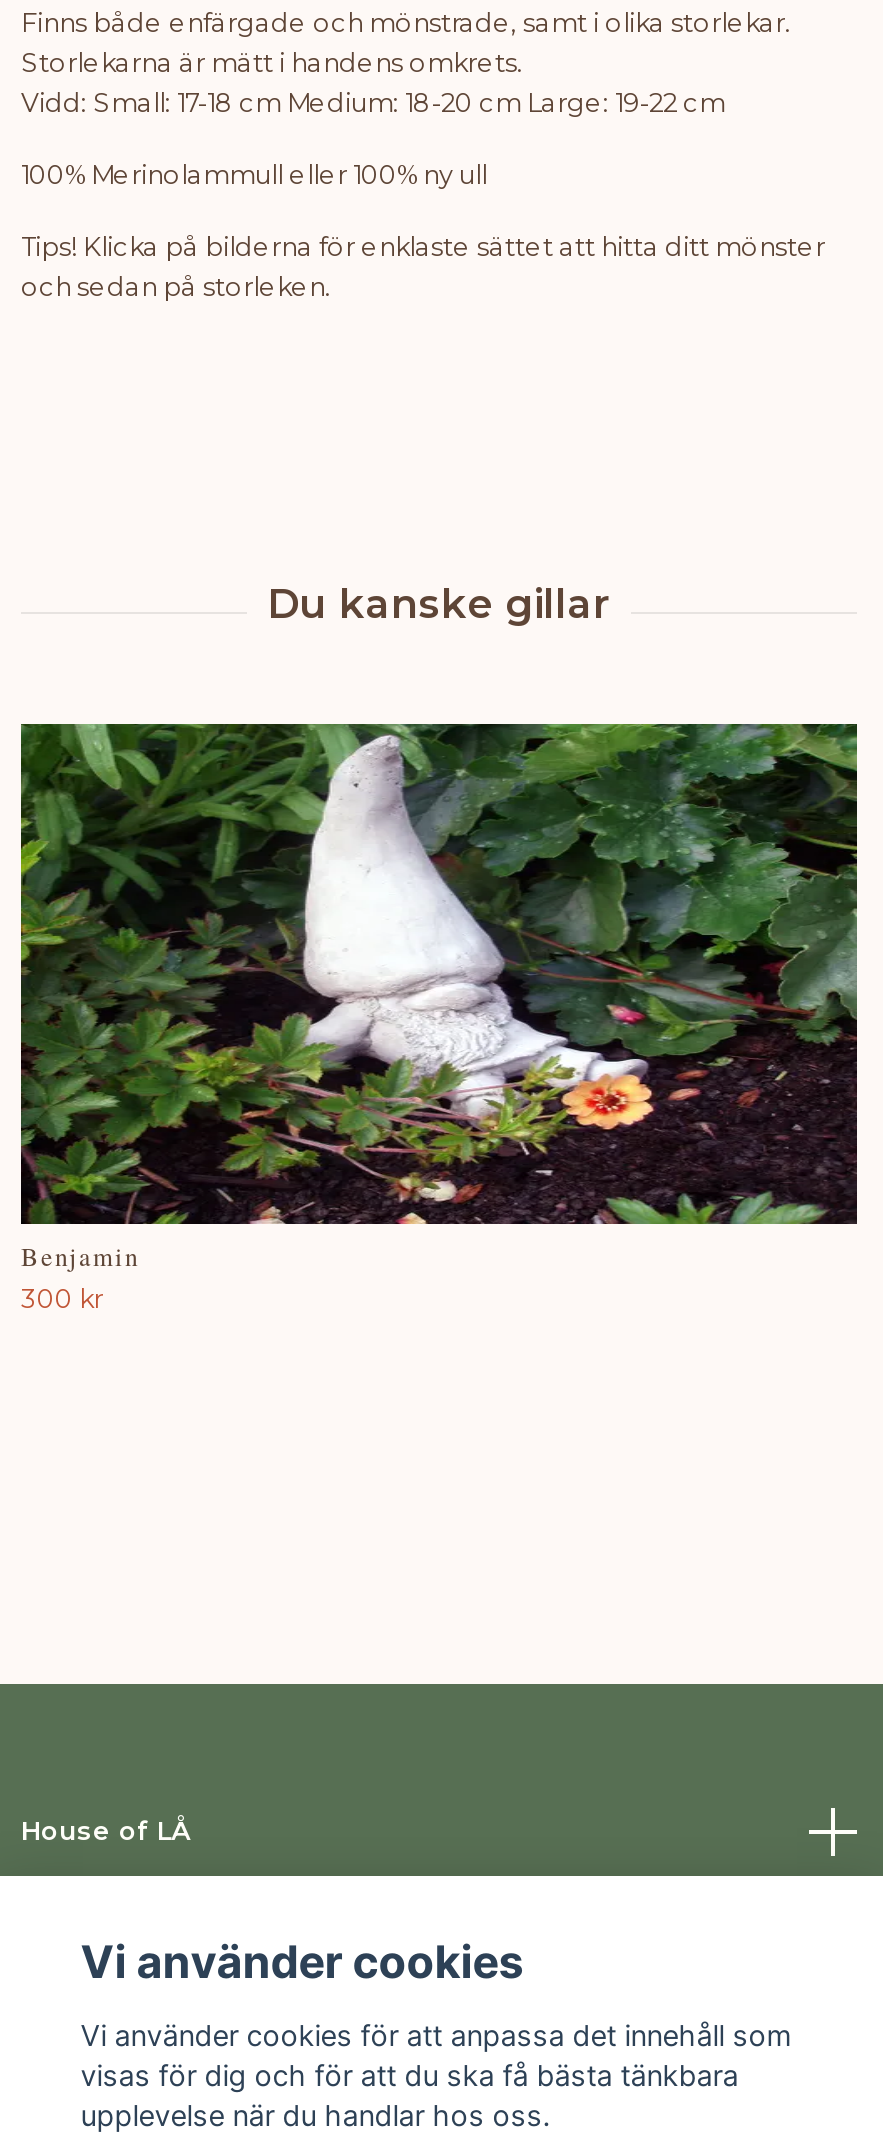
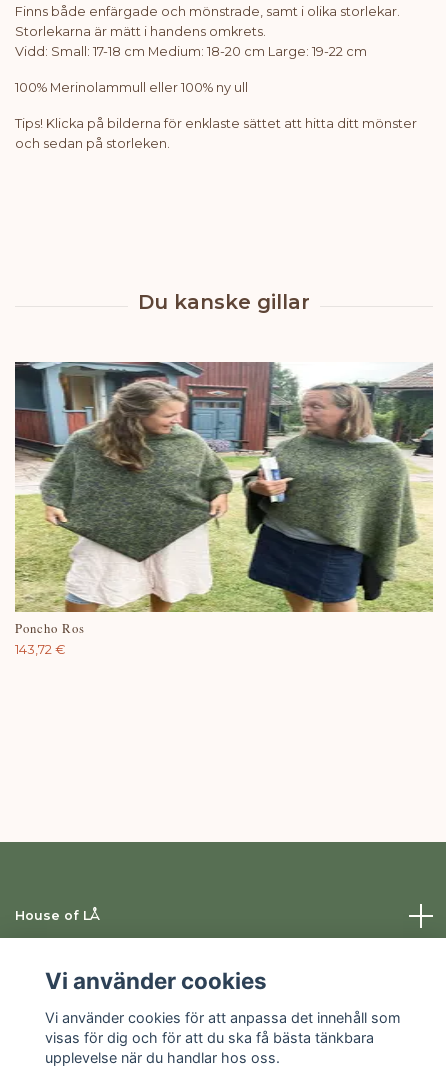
- [image]
- Benjamin
- 300 kr
+ [image]
+ Poncho Ros
+ 143,72 €
